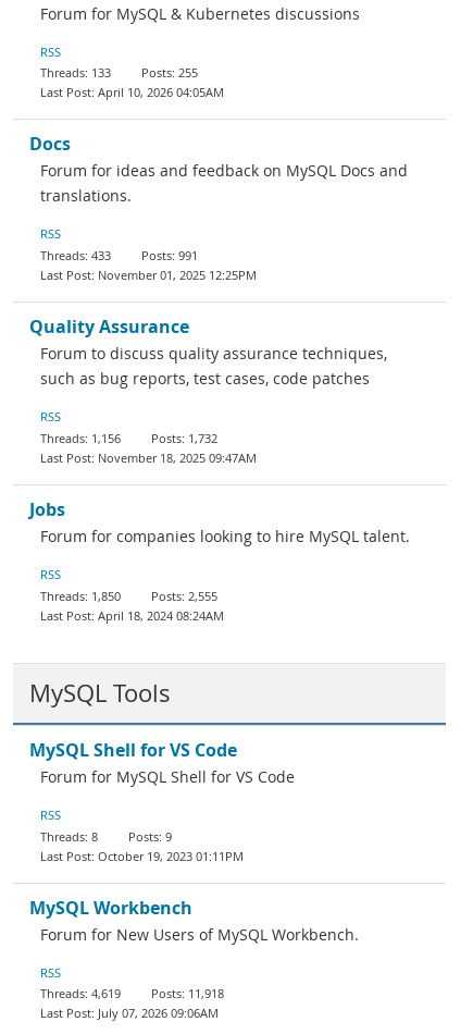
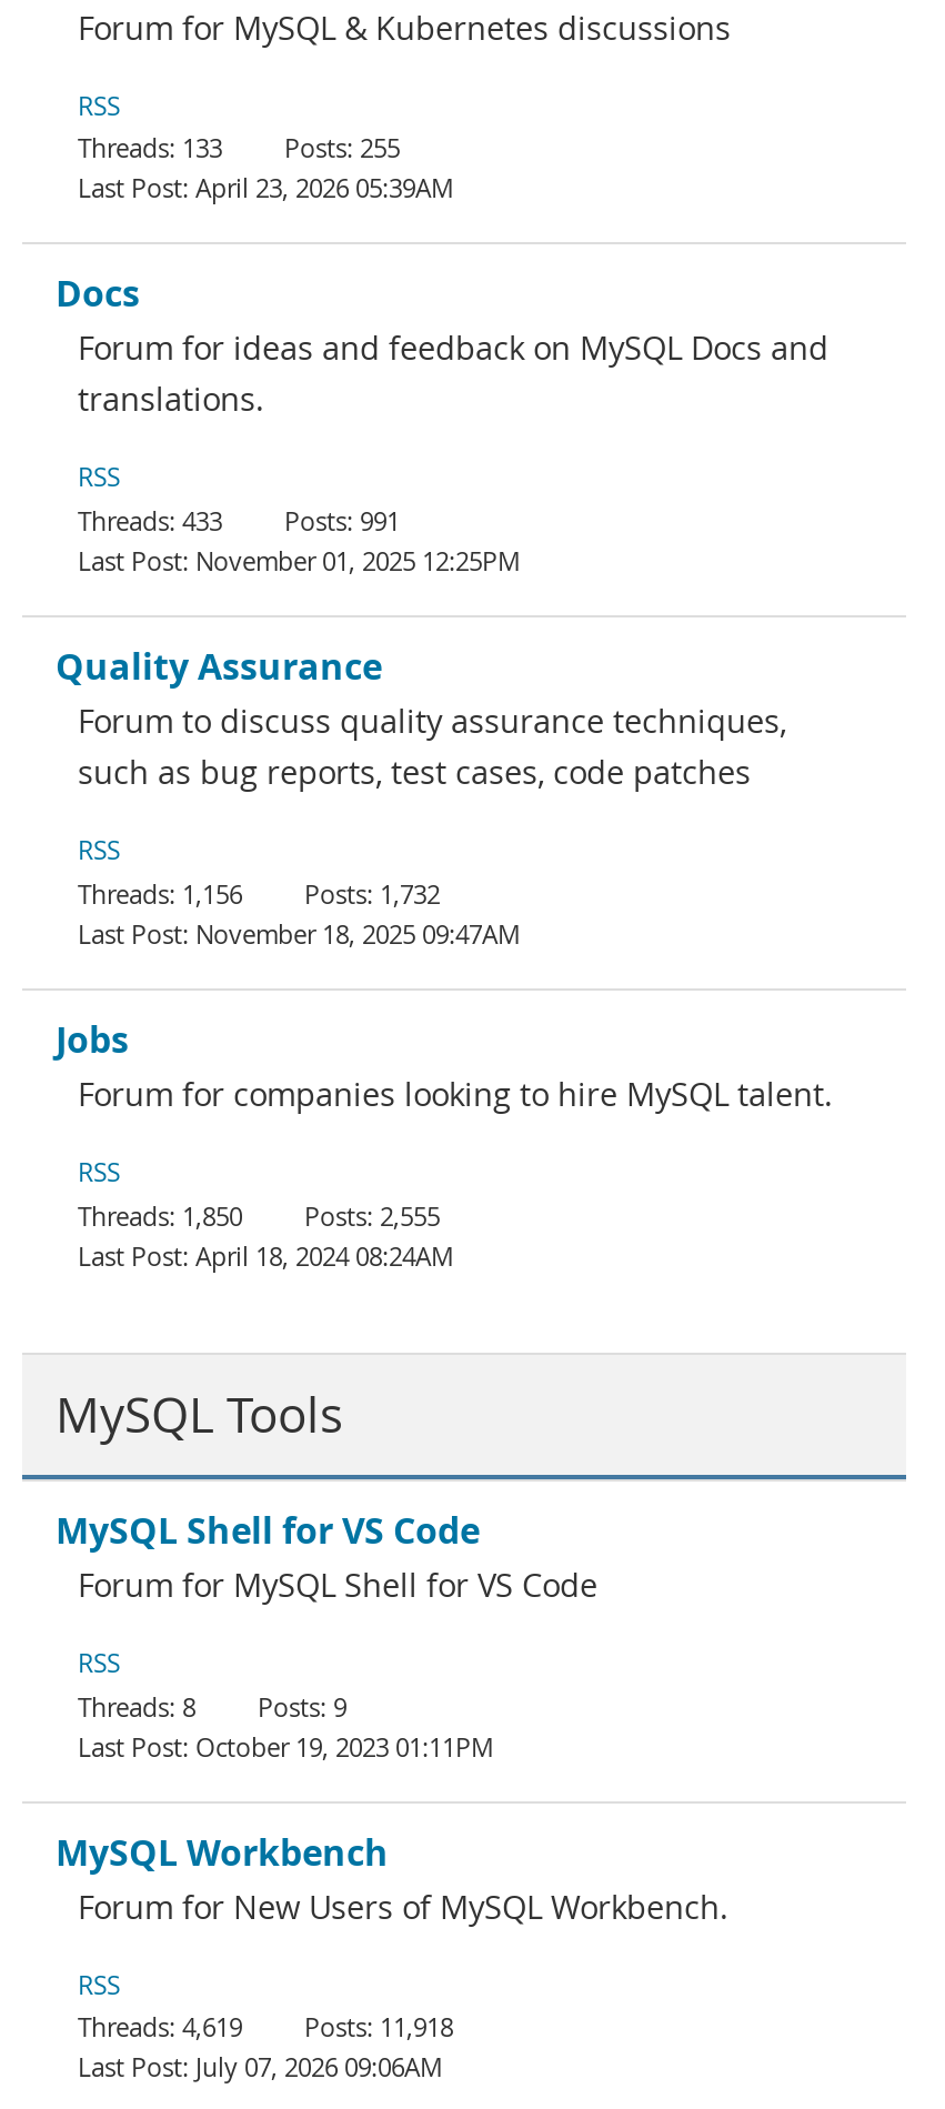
- April 10, 2026 04:05AM
+ April 23, 2026 05:39AM
